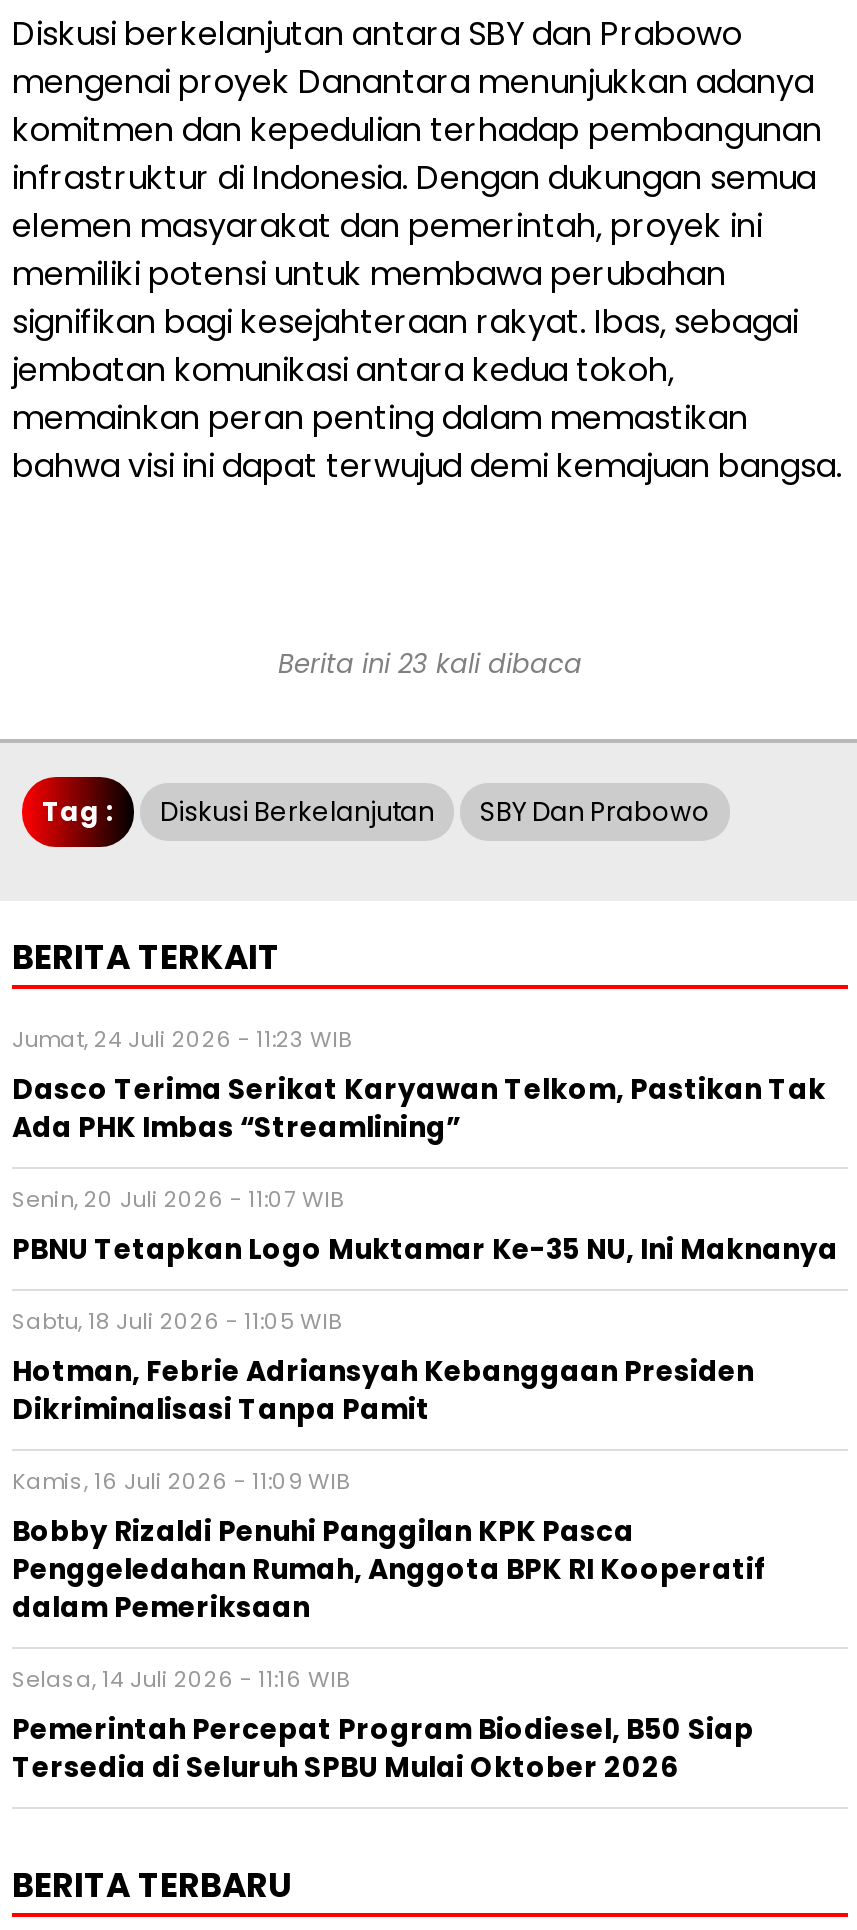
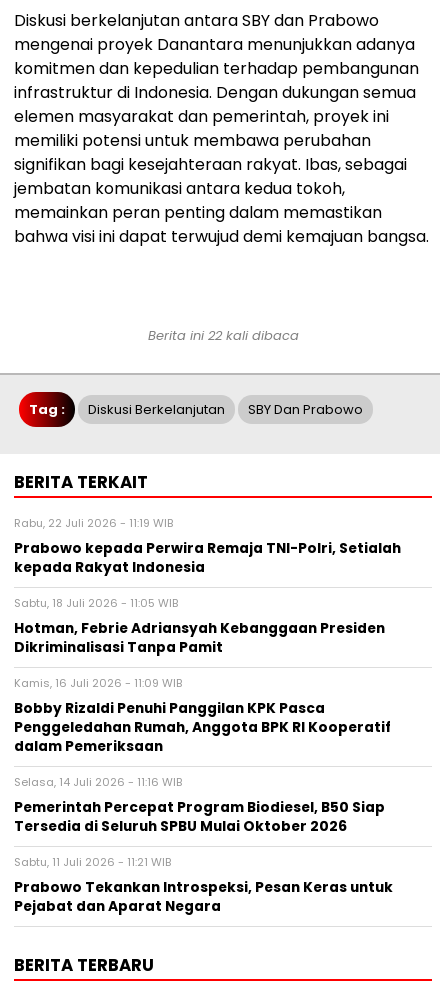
- Berita ini 23 kali dibaca
+ Berita ini 22 kali dibaca

- Jumat, 24 Juli 2026 - 11:23 WIB
- Dasco Terima Serikat Karyawan Telkom, Pastikan Tak
- Ada PHK Imbas “Streamlining”
- Senin, 20 Juli 2026 - 11:07 WIB
- PBNU Tetapkan Logo Muktamar Ke-35 NU, Ini Maknanya
+ Rabu, 22 Juli 2026 - 11:19 WIB
+ Prabowo kepada Perwira Remaja TNI-Polri, Setialah
+ kepada Rakyat Indonesia

moved up: Sabtu, 18 Juli 2026 - 11:05 WIB | Hotman, Febrie Adriansyah Kebanggaan Presiden | Dikriminalisasi Tanpa Pamit | ... | Pemerintah Percepat Program Biodiesel, B50 Siap | Tersedia di Seluruh SPBU Mulai Oktober 2026

+ Sabtu, 11 Juli 2026 - 11:21 WIB
+ Prabowo Tekankan Introspeksi, Pesan Keras untuk
+ Pejabat dan Aparat Negara
